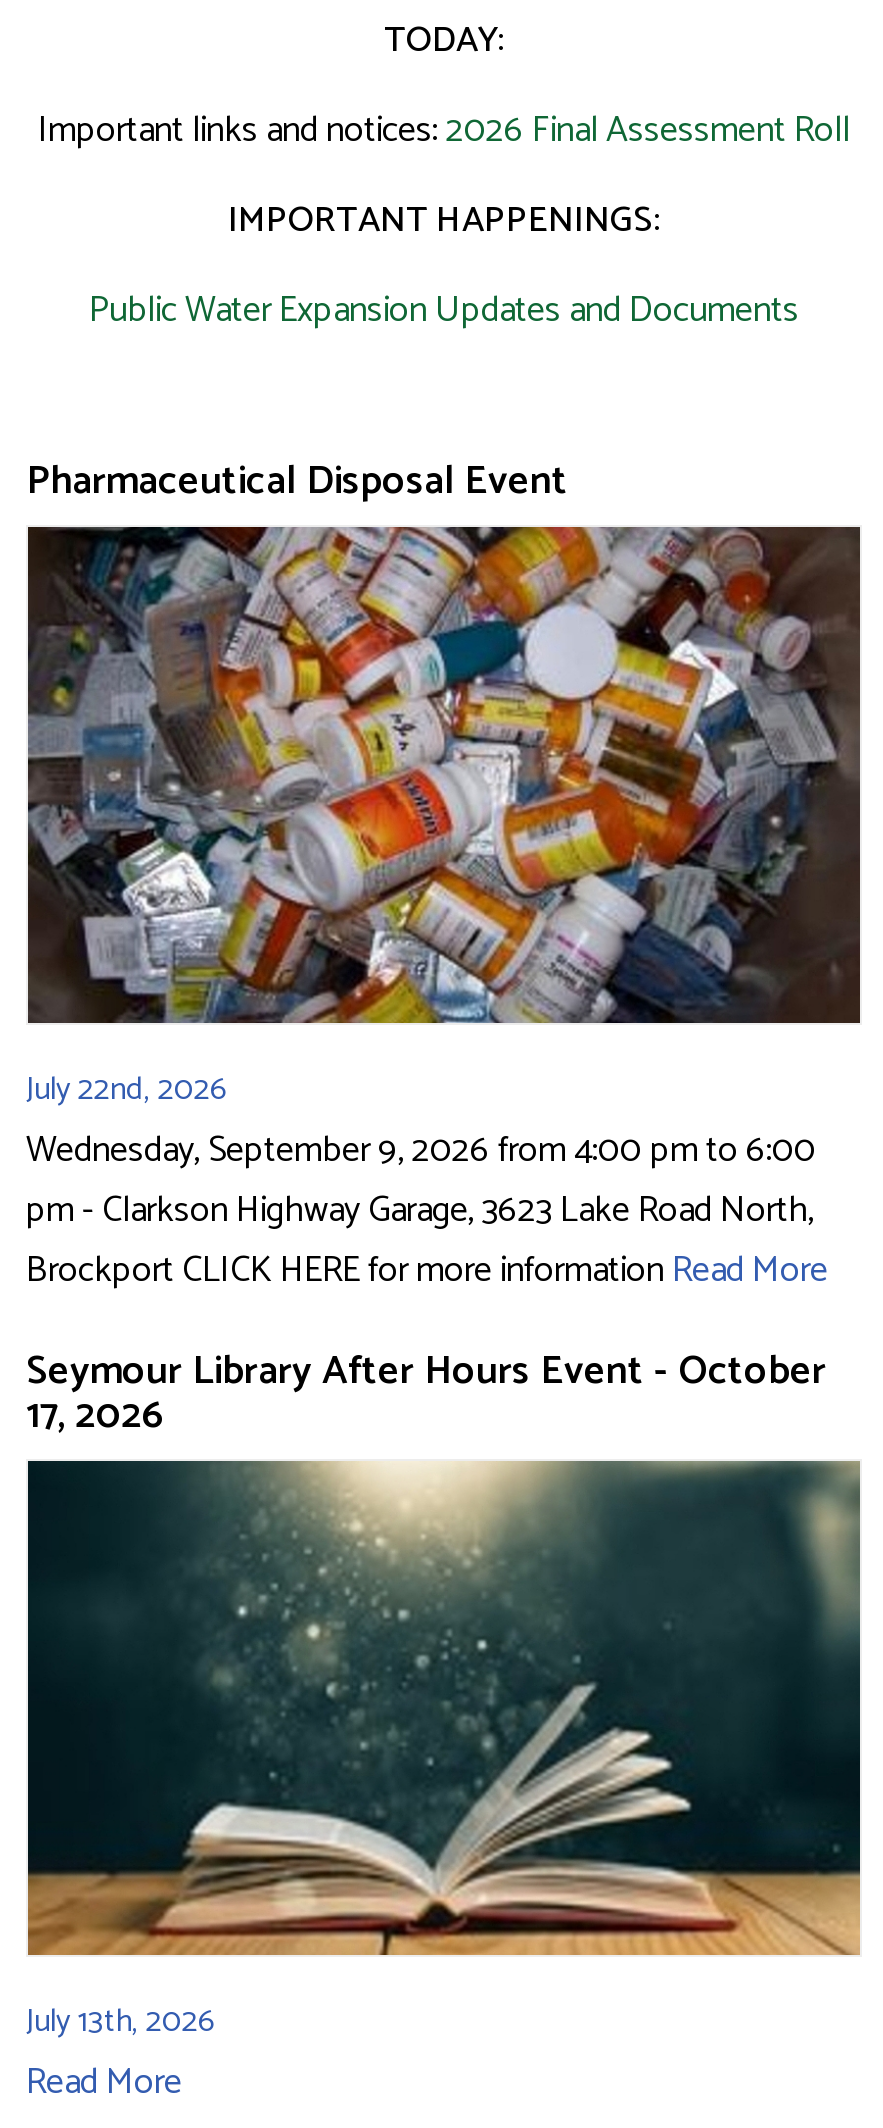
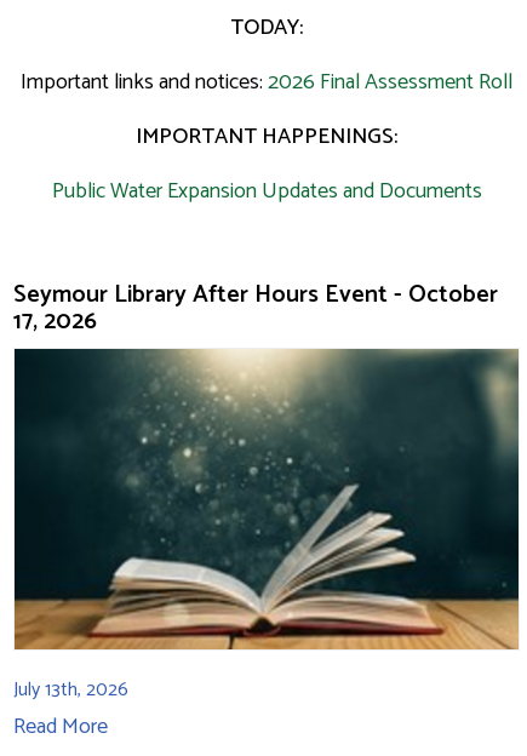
- Pharmaceutical Disposal Event

- [image]
- July 22nd, 2026
- Wednesday, September 9, 2026 from 4:00 pm to 6:00
- pm - Clarkson Highway Garage, 3623 Lake Road North,
- Brockport CLICK HERE for more information Read More
